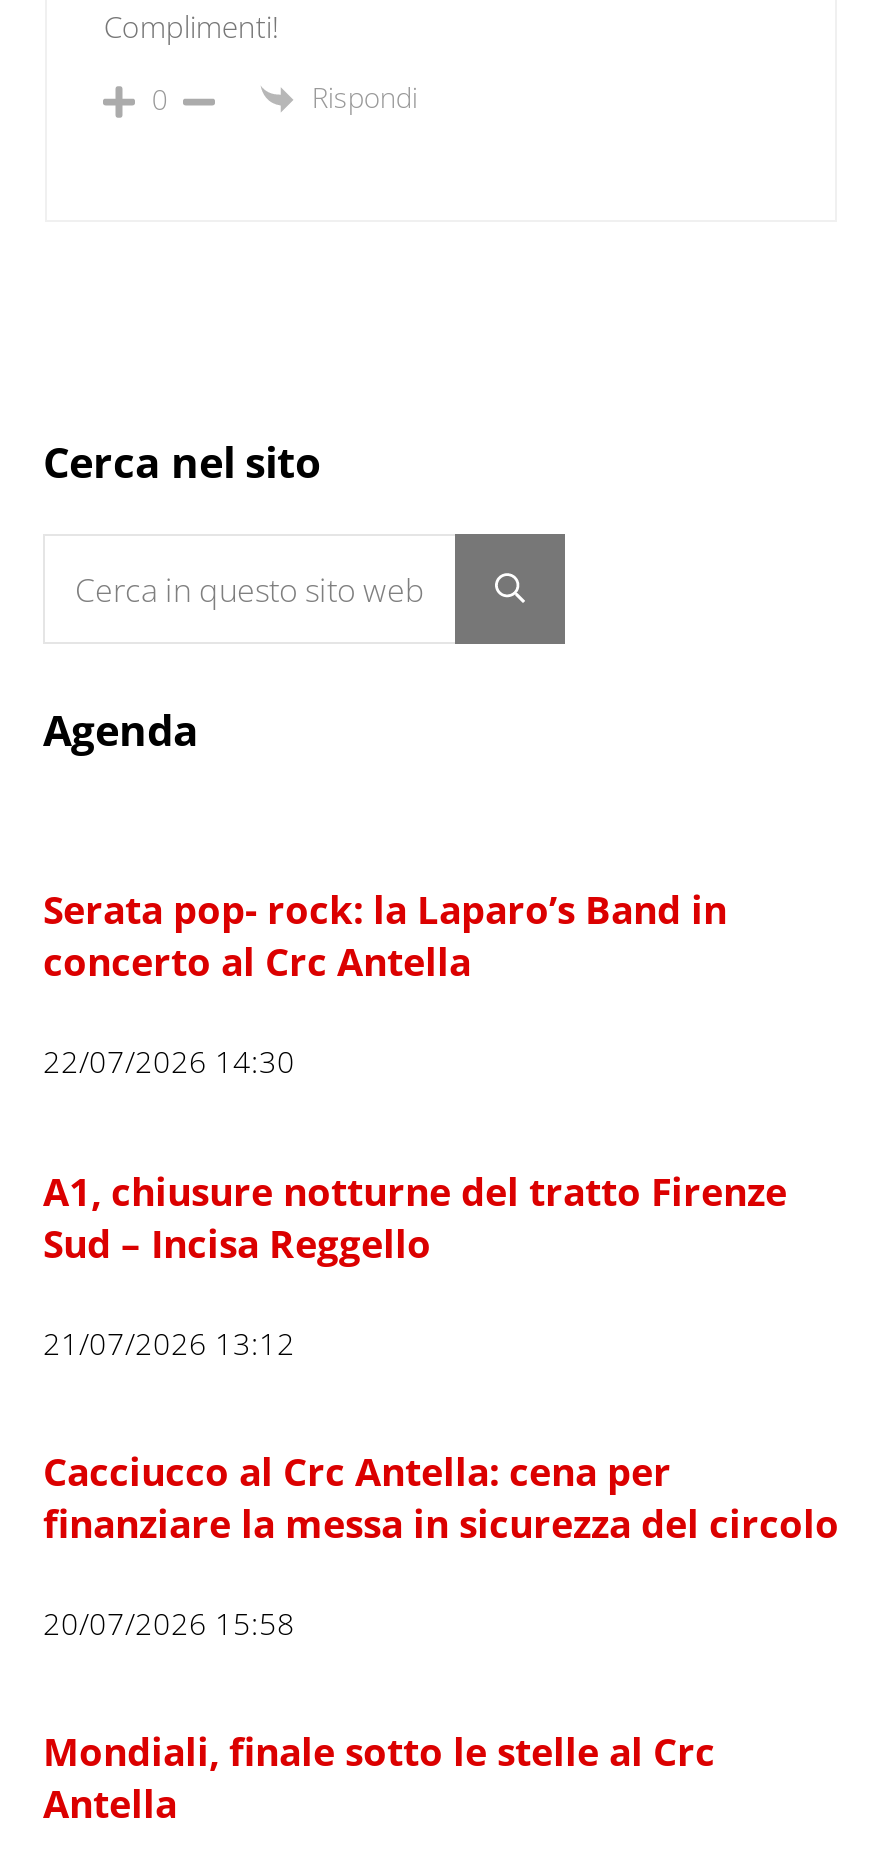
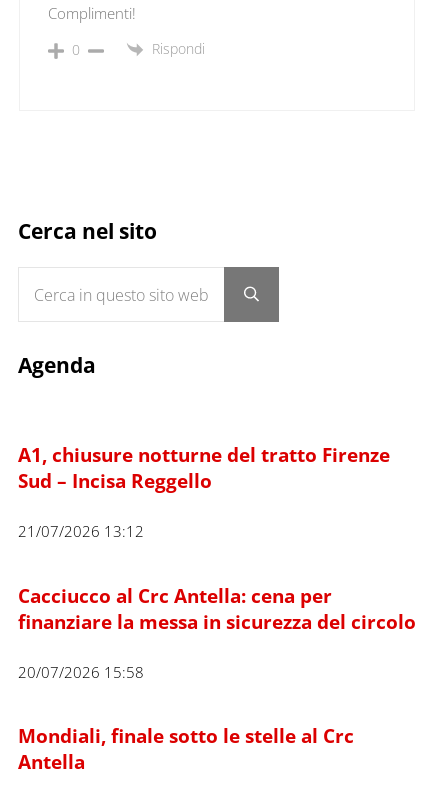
- Serata pop- rock: la Laparo’s Band in
- concerto al Crc Antella
- 22/07/2026 14:30
